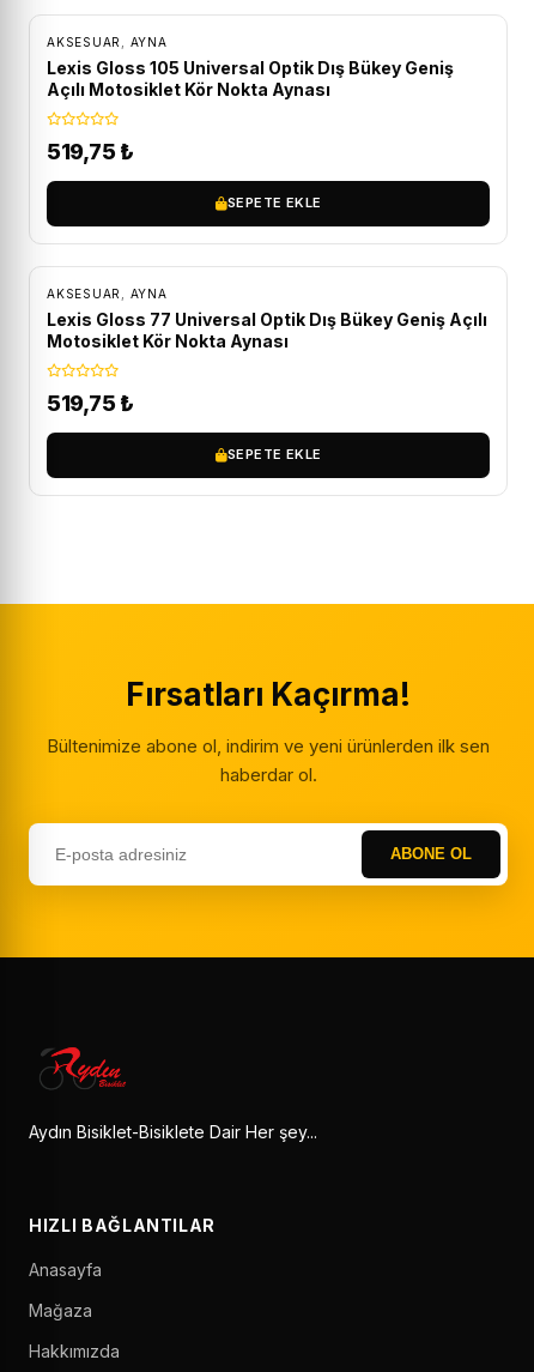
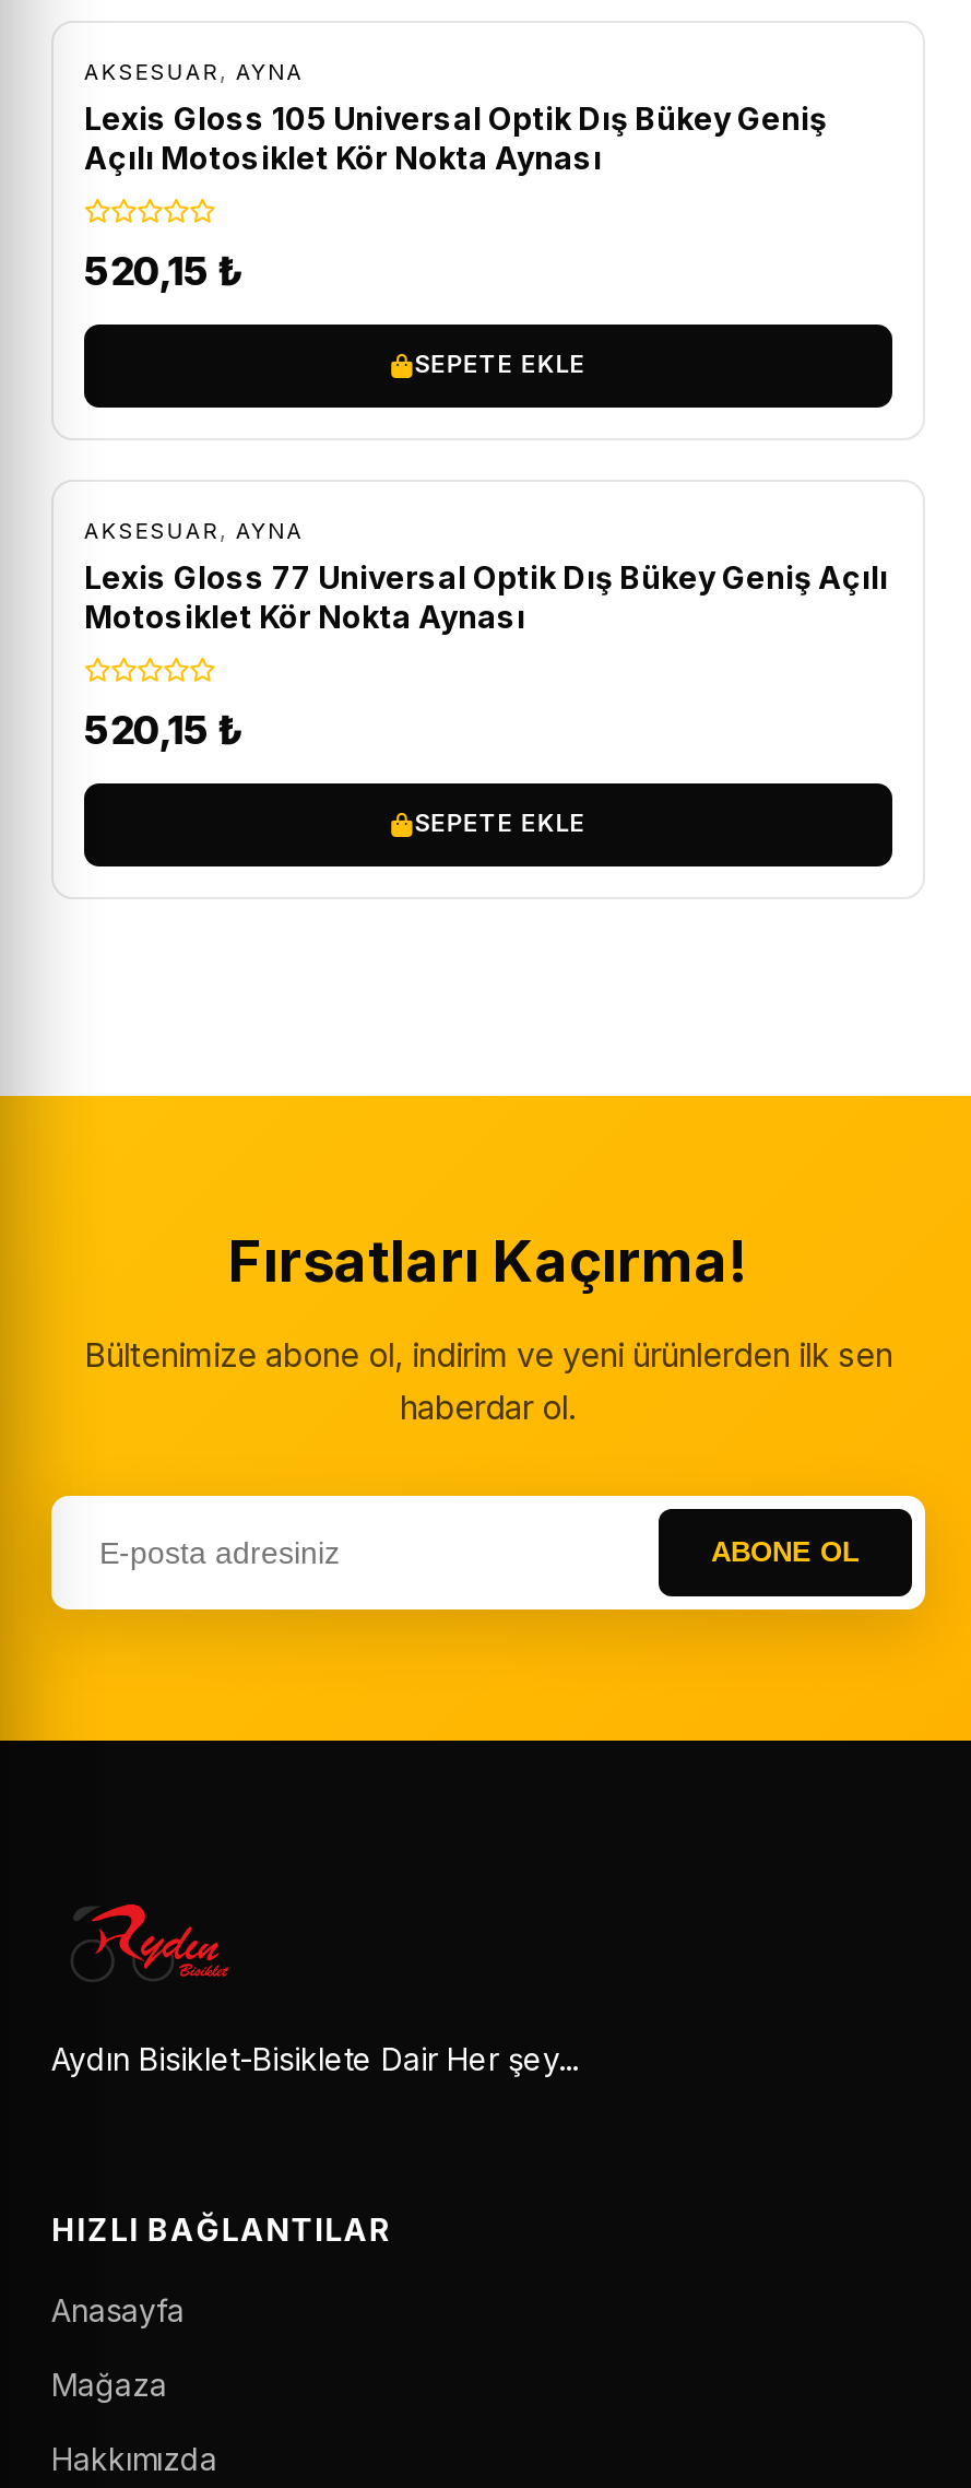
- 519,75 ₺
+ 520,15 ₺

- 519,75 ₺
+ 520,15 ₺
